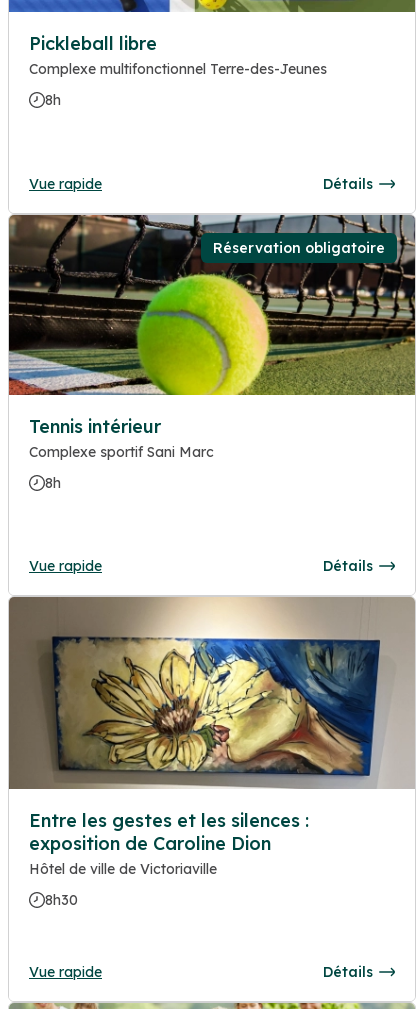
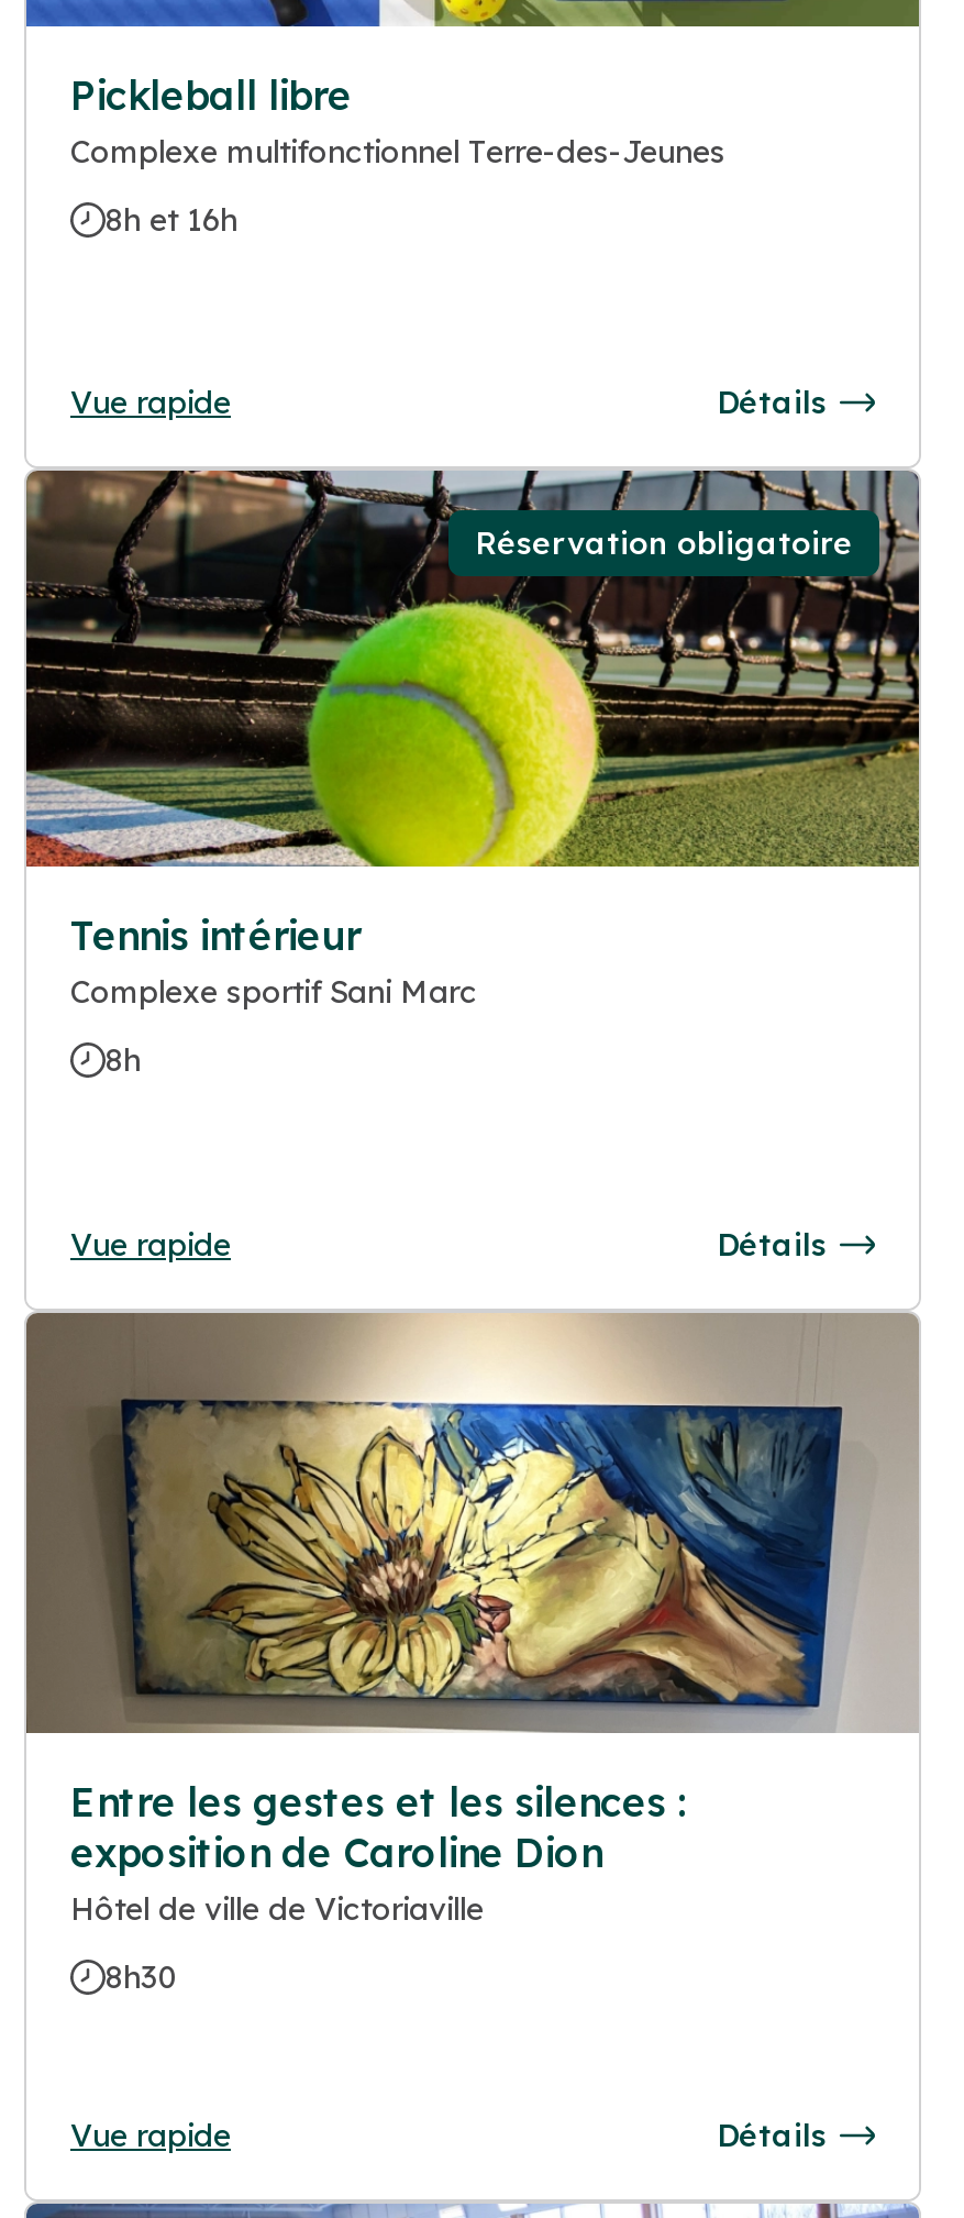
- 8h
+ 8h et 16h
